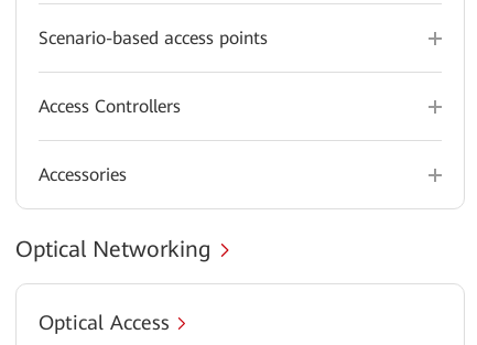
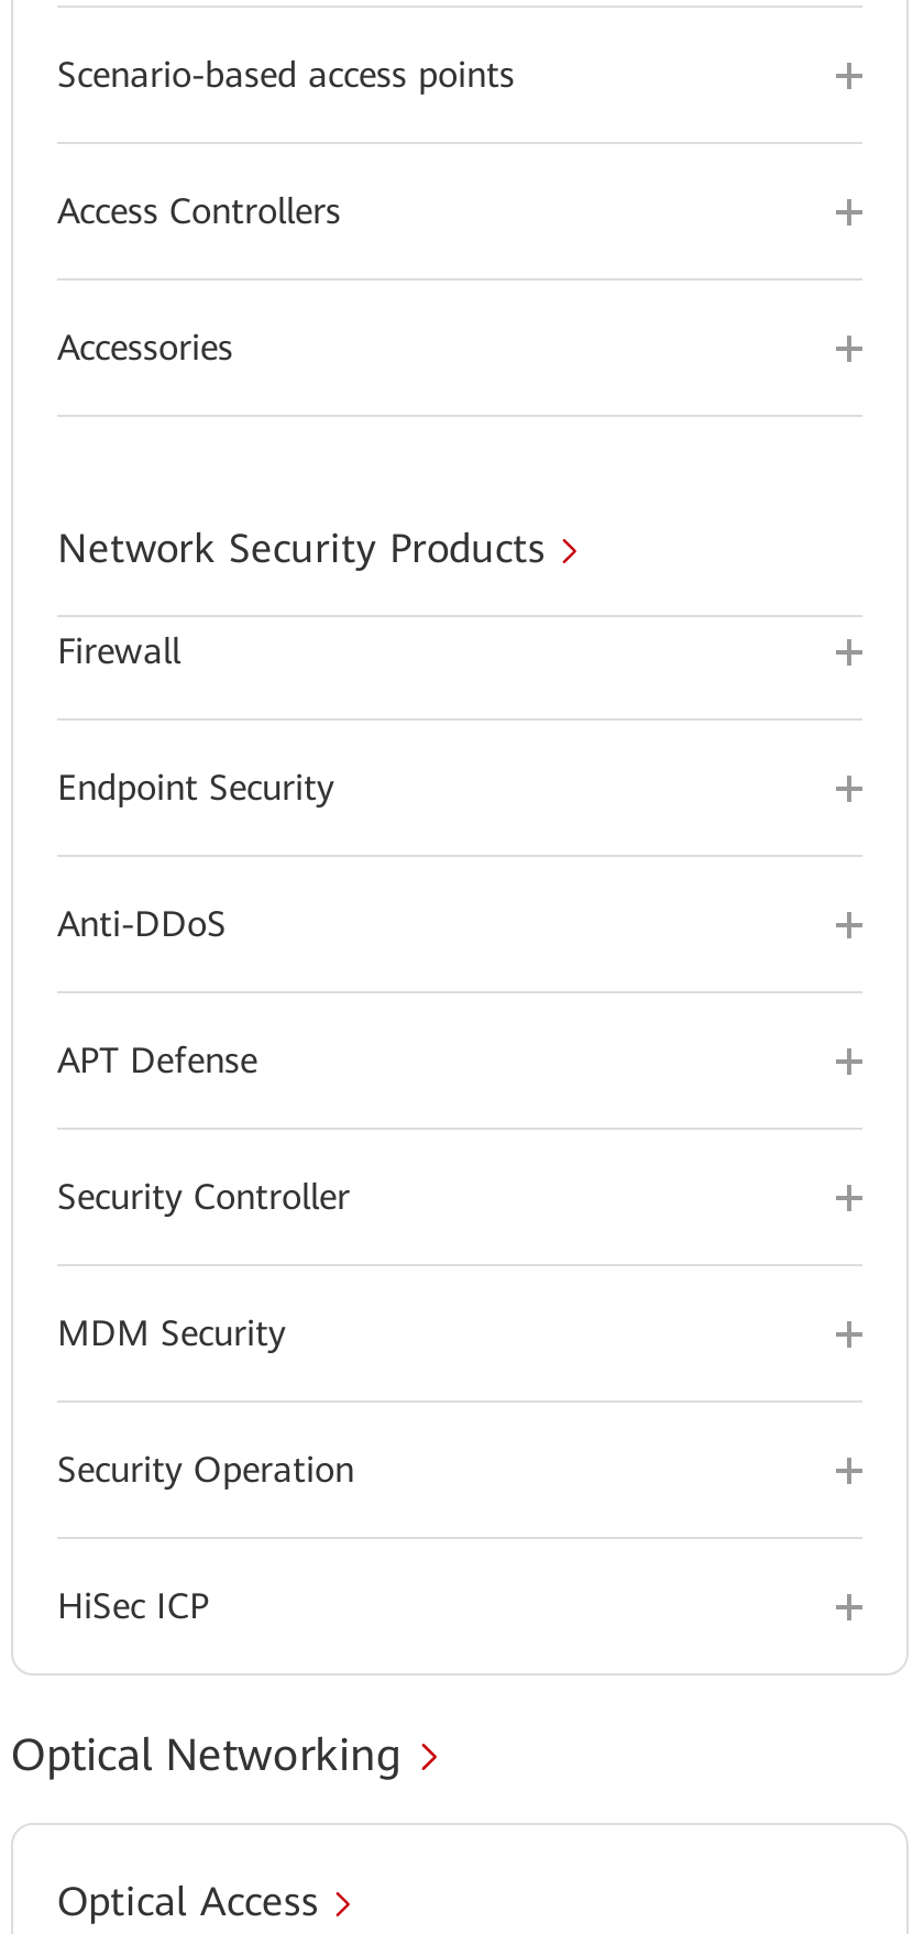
+ Network Security Products
+ Firewall
+ Endpoint Security
+ Anti-DDoS
+ APT Defense
+ Security Controller
+ MDM Security
+ Security Operation
+ HiSec ICP
